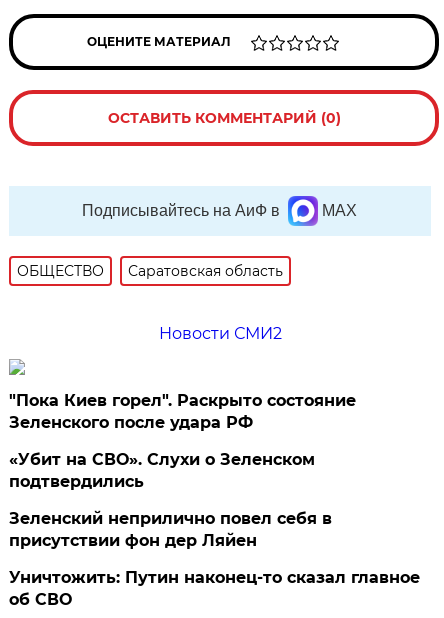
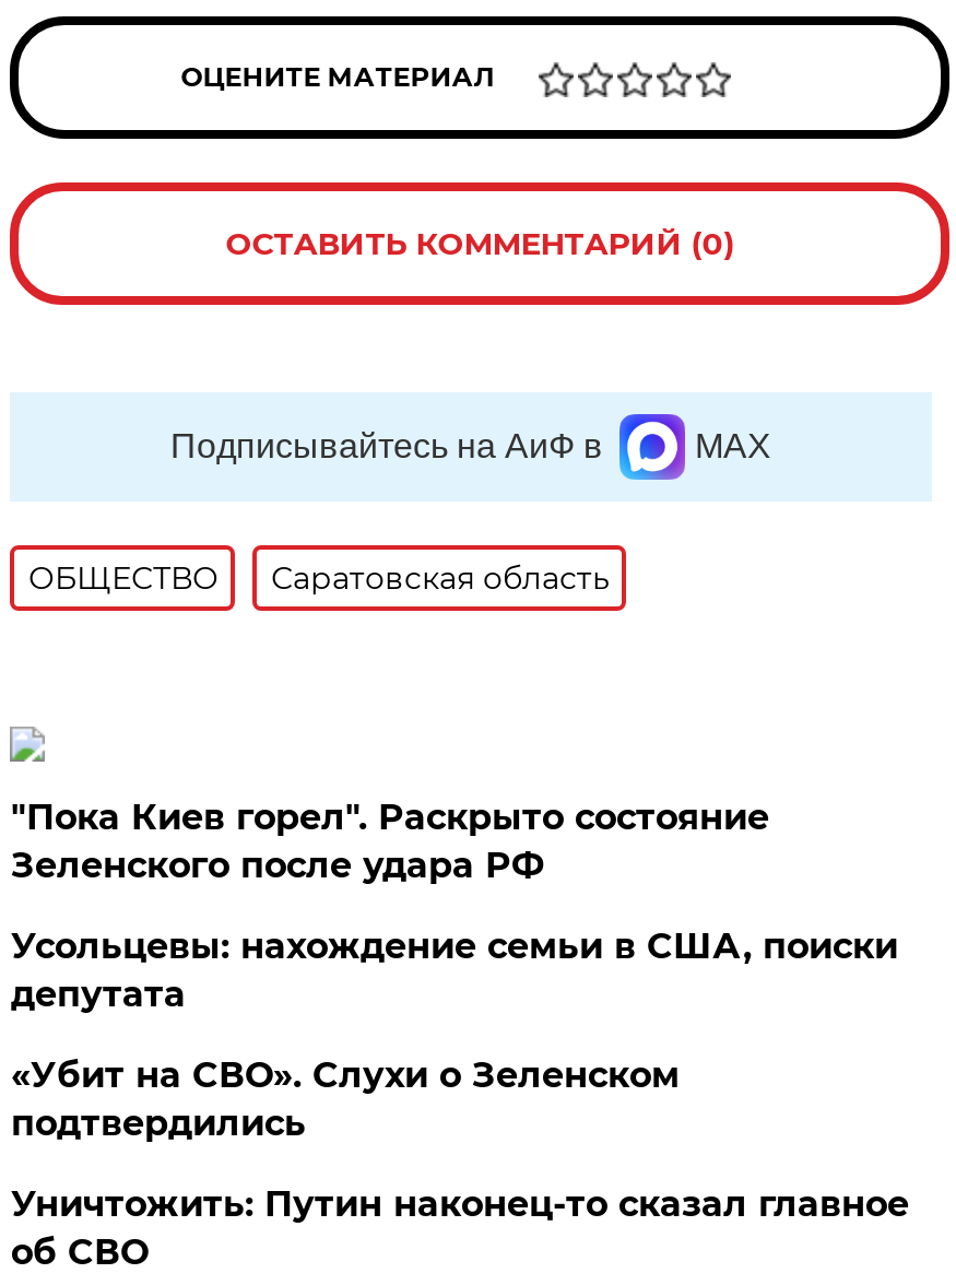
- Новости СМИ2

+ Усольцевы: нахождение семьи в США, поиски
+ депутата

moved down: «Убит на СВО». Слухи о Зеленском | подтвердились

- Зеленский неприлично повел cебя в
- присутствии фон дер Ляйен
